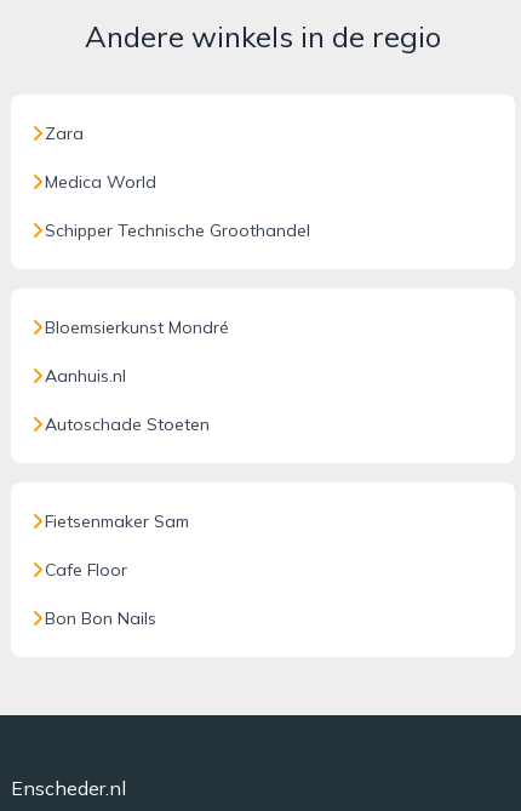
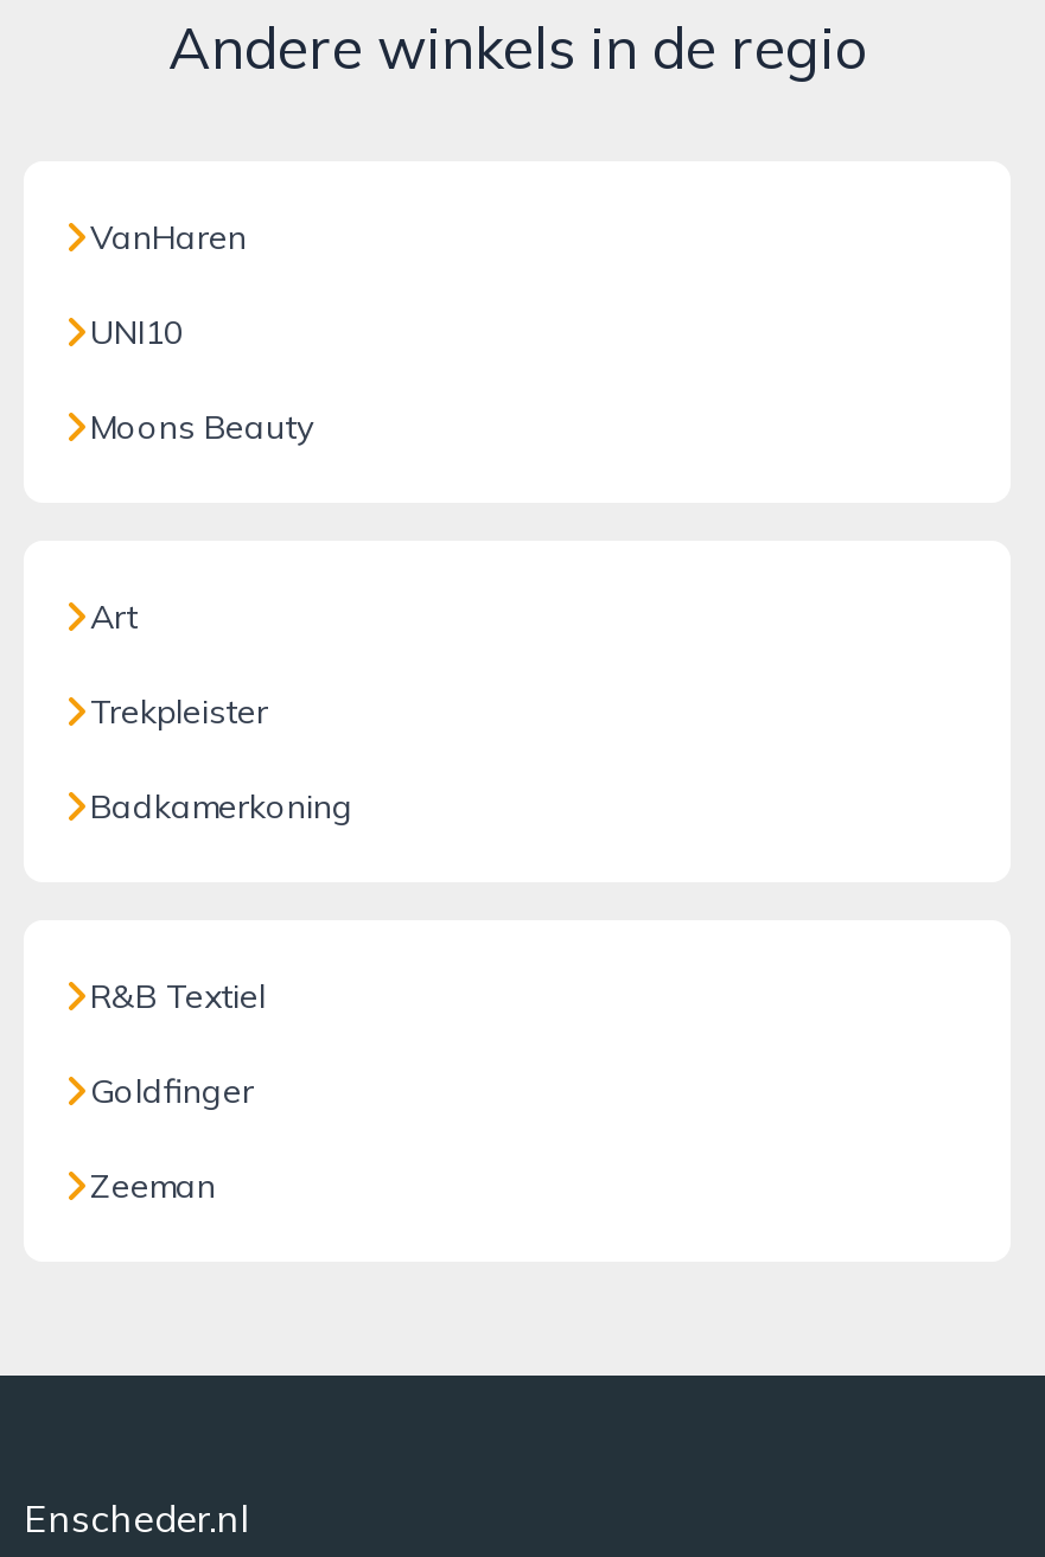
- Zara
+ VanHaren

- Medica World
+ UNI10

- Schipper Technische Groothandel
+ Moons Beauty

- Bloemsierkunst Mondré
+ Art

- Aanhuis.nl
+ Trekpleister

- Autoschade Stoeten
+ Badkamerkoning

- Fietsenmaker Sam
+ R&B Textiel

- Cafe Floor
+ Goldfinger

- Bon Bon Nails
+ Zeeman
